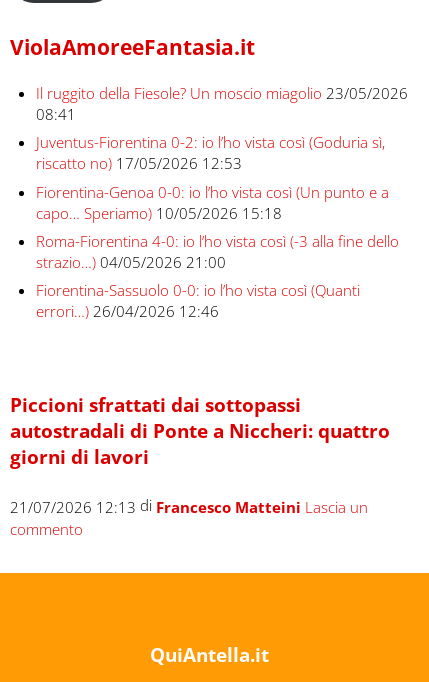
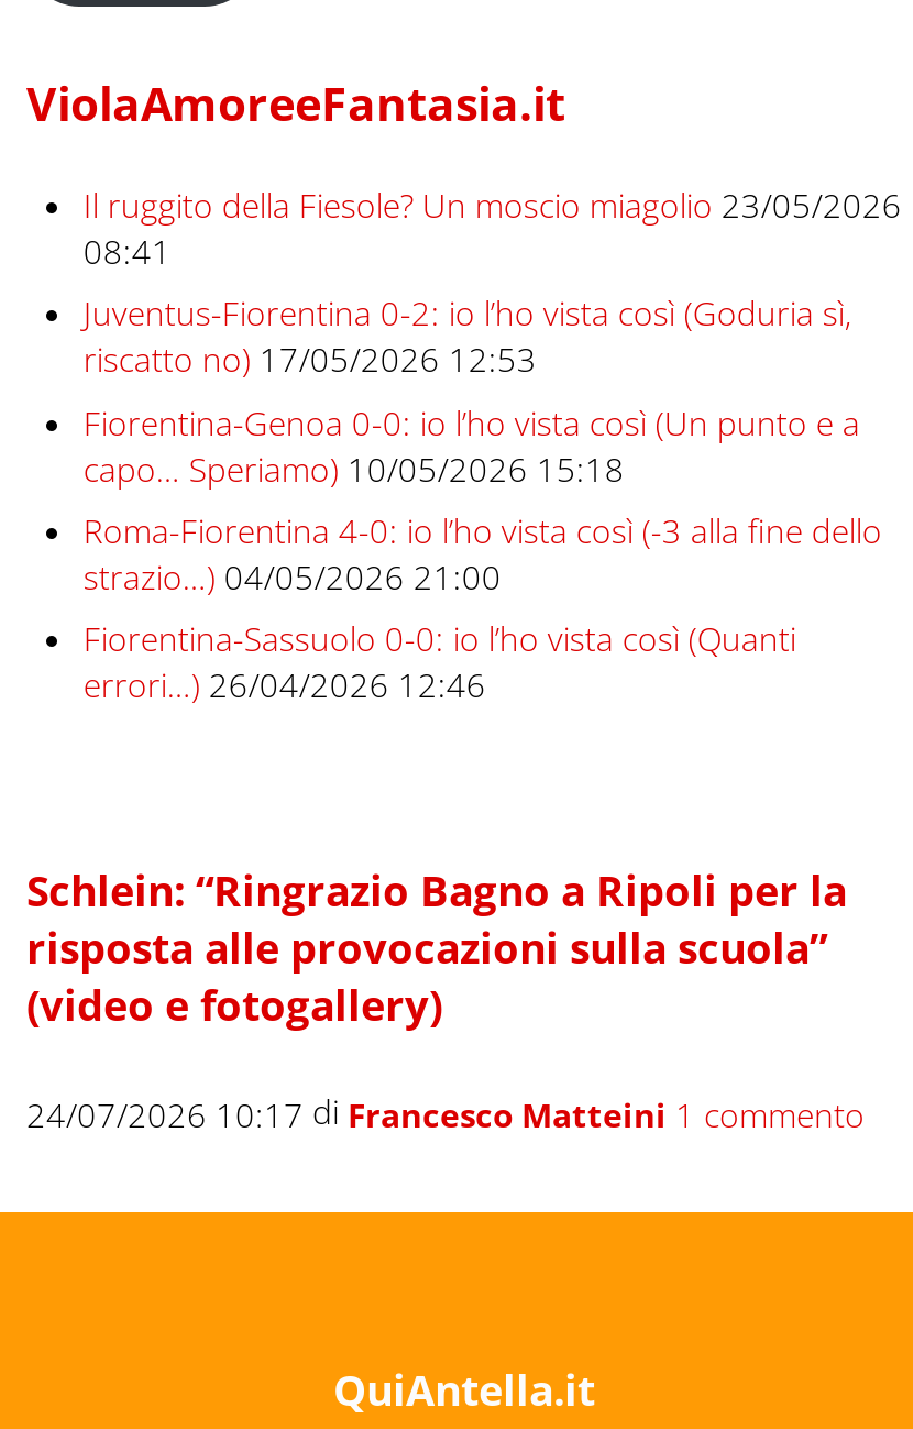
- Piccioni sfrattati dai sottopassi
- autostradali di Ponte a Niccheri: quattro
- giorni di lavori
+ Schlein: “Ringrazio Bagno a Ripoli per la
+ risposta alle provocazioni sulla scuola”
+ (video e fotogallery)

- 21/07/2026 12:13 di Francesco Matteini Lascia un
- commento
+ 24/07/2026 10:17 di Francesco Matteini 1 commento
